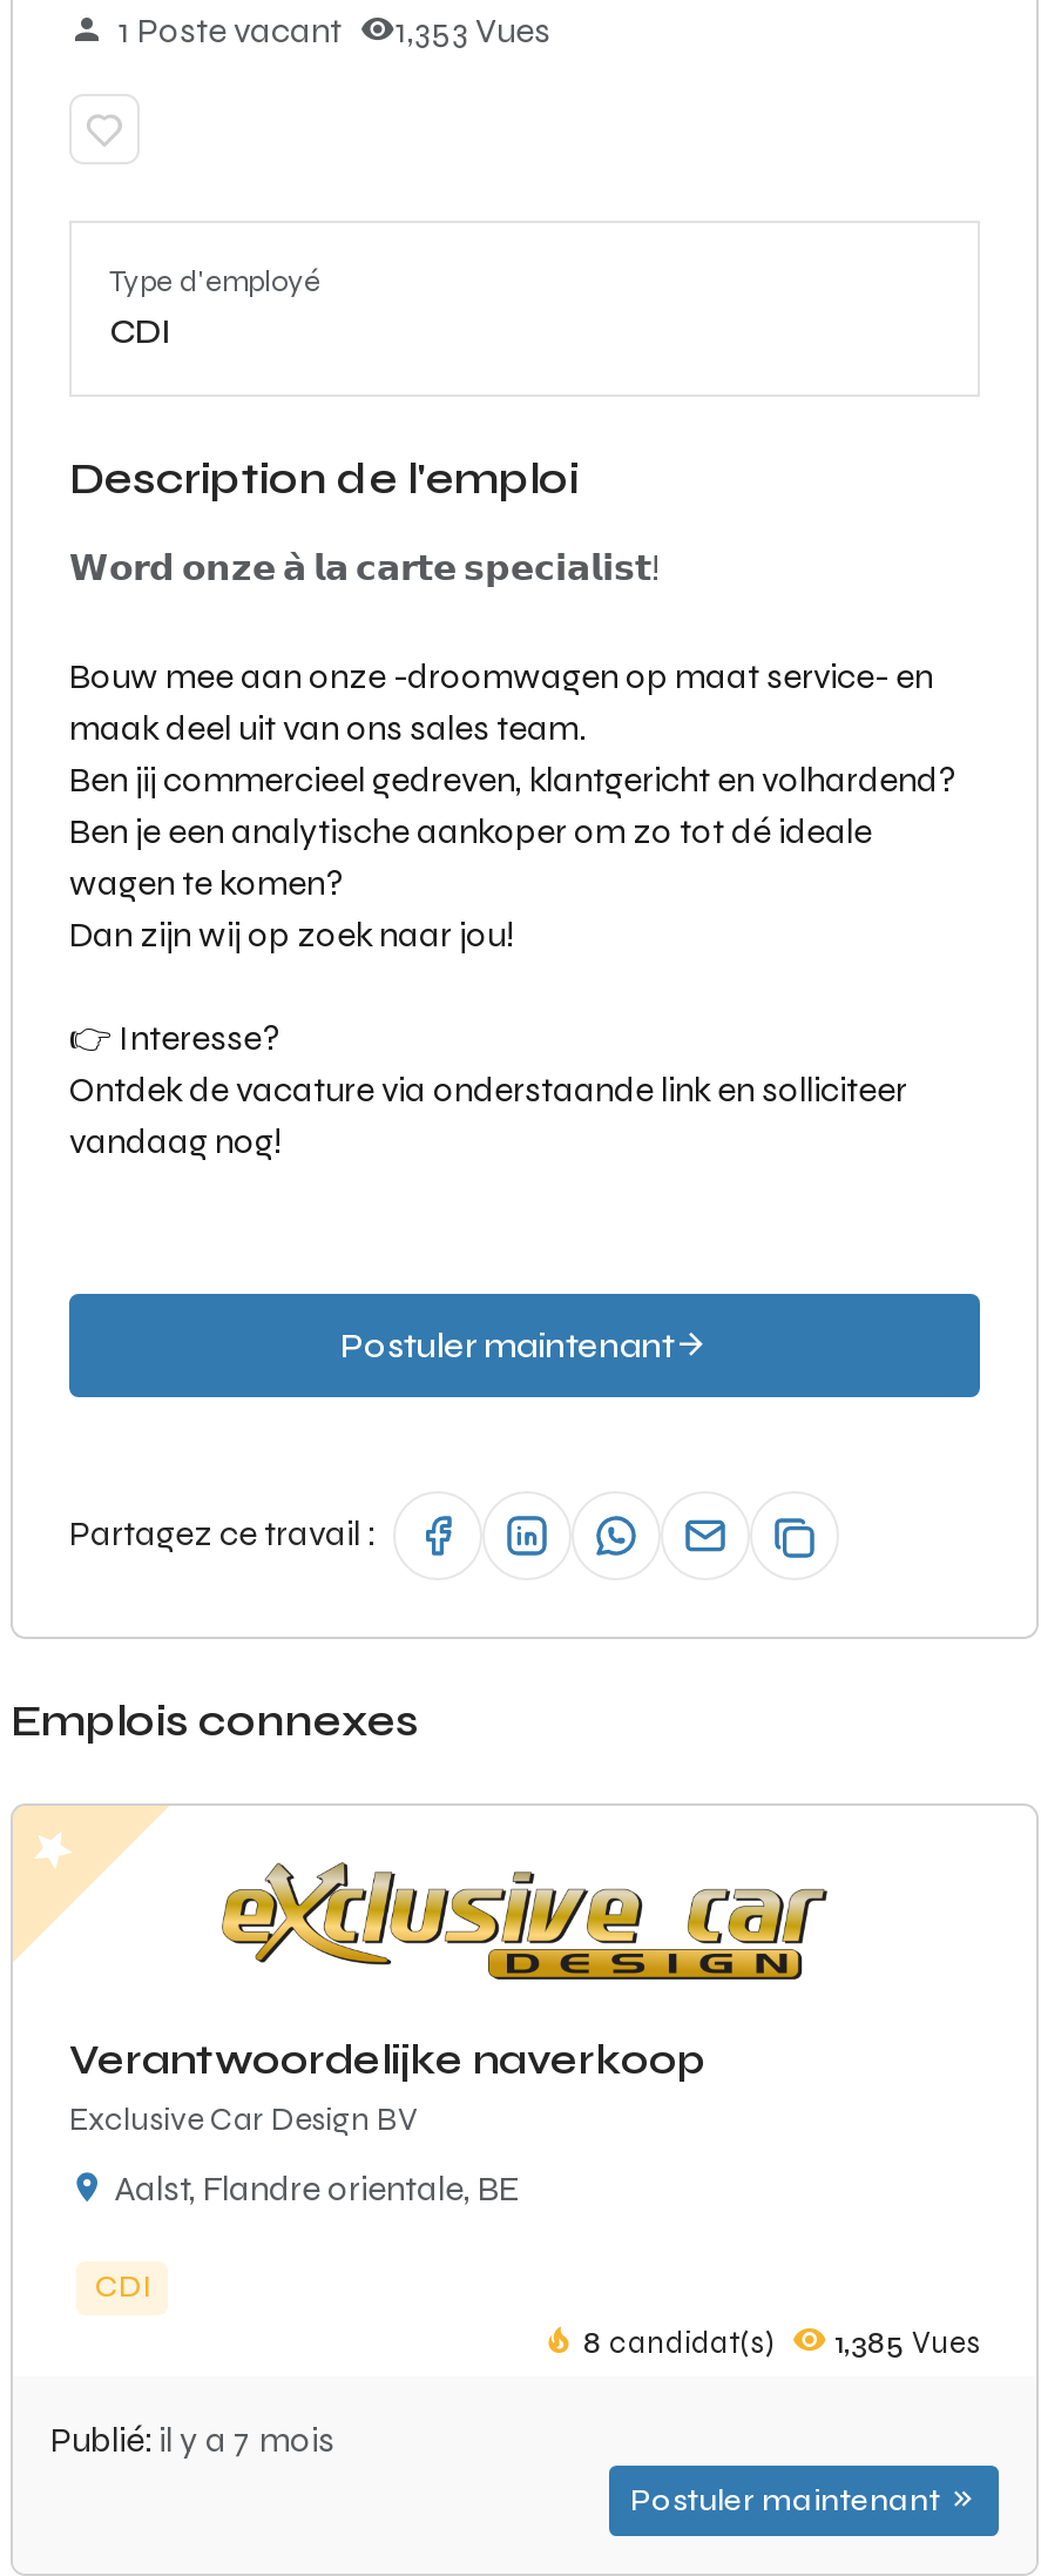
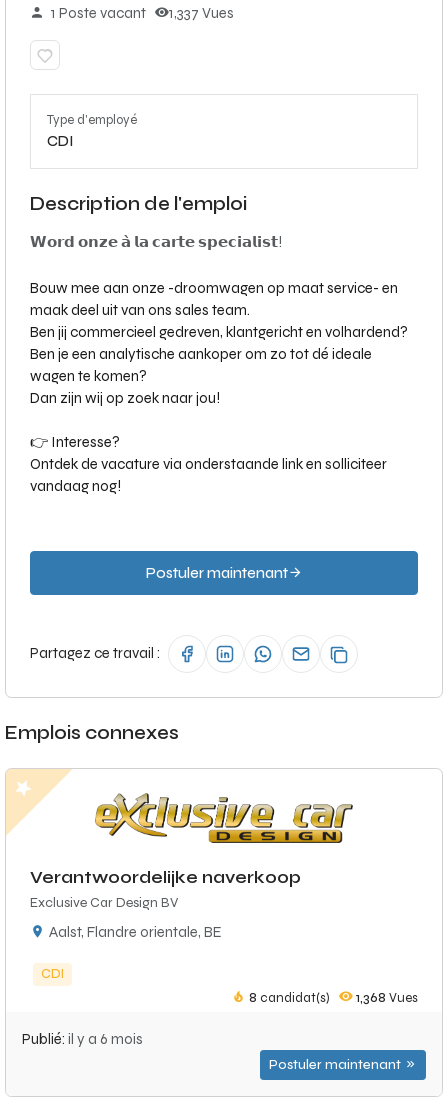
- 1 Poste vacant 1,353 Vues
+ 1 Poste vacant 1,337 Vues

- 8 candidat(s) 1,385 Vues
+ 8 candidat(s) 1,368 Vues

- Publié: il y a 7 mois
+ Publié: il y a 6 mois
